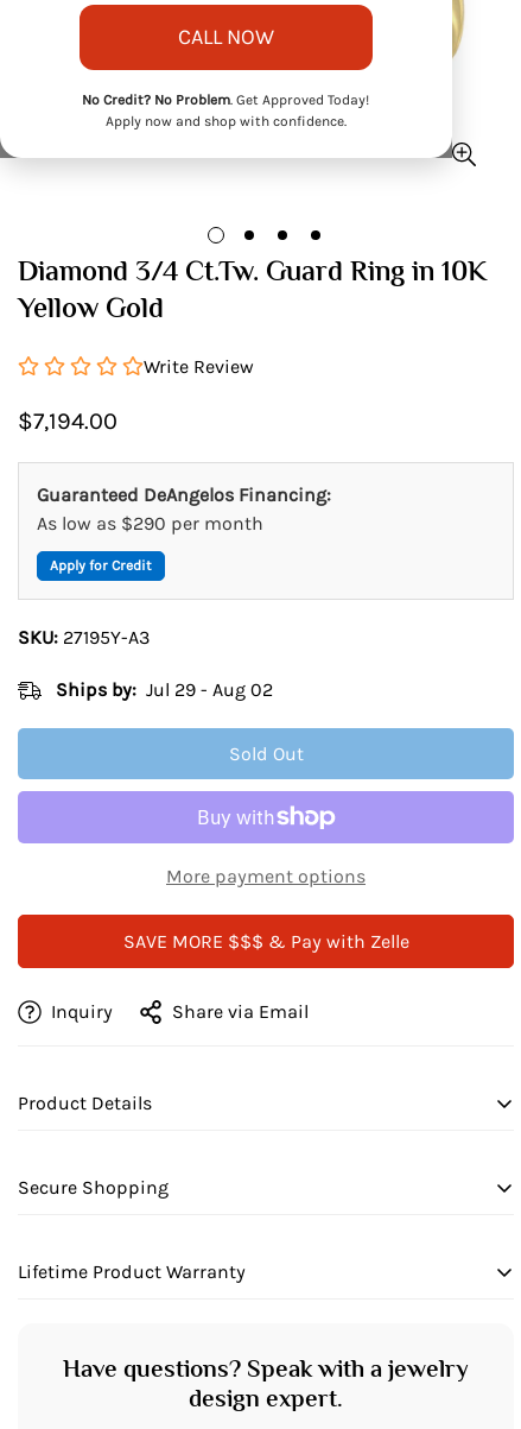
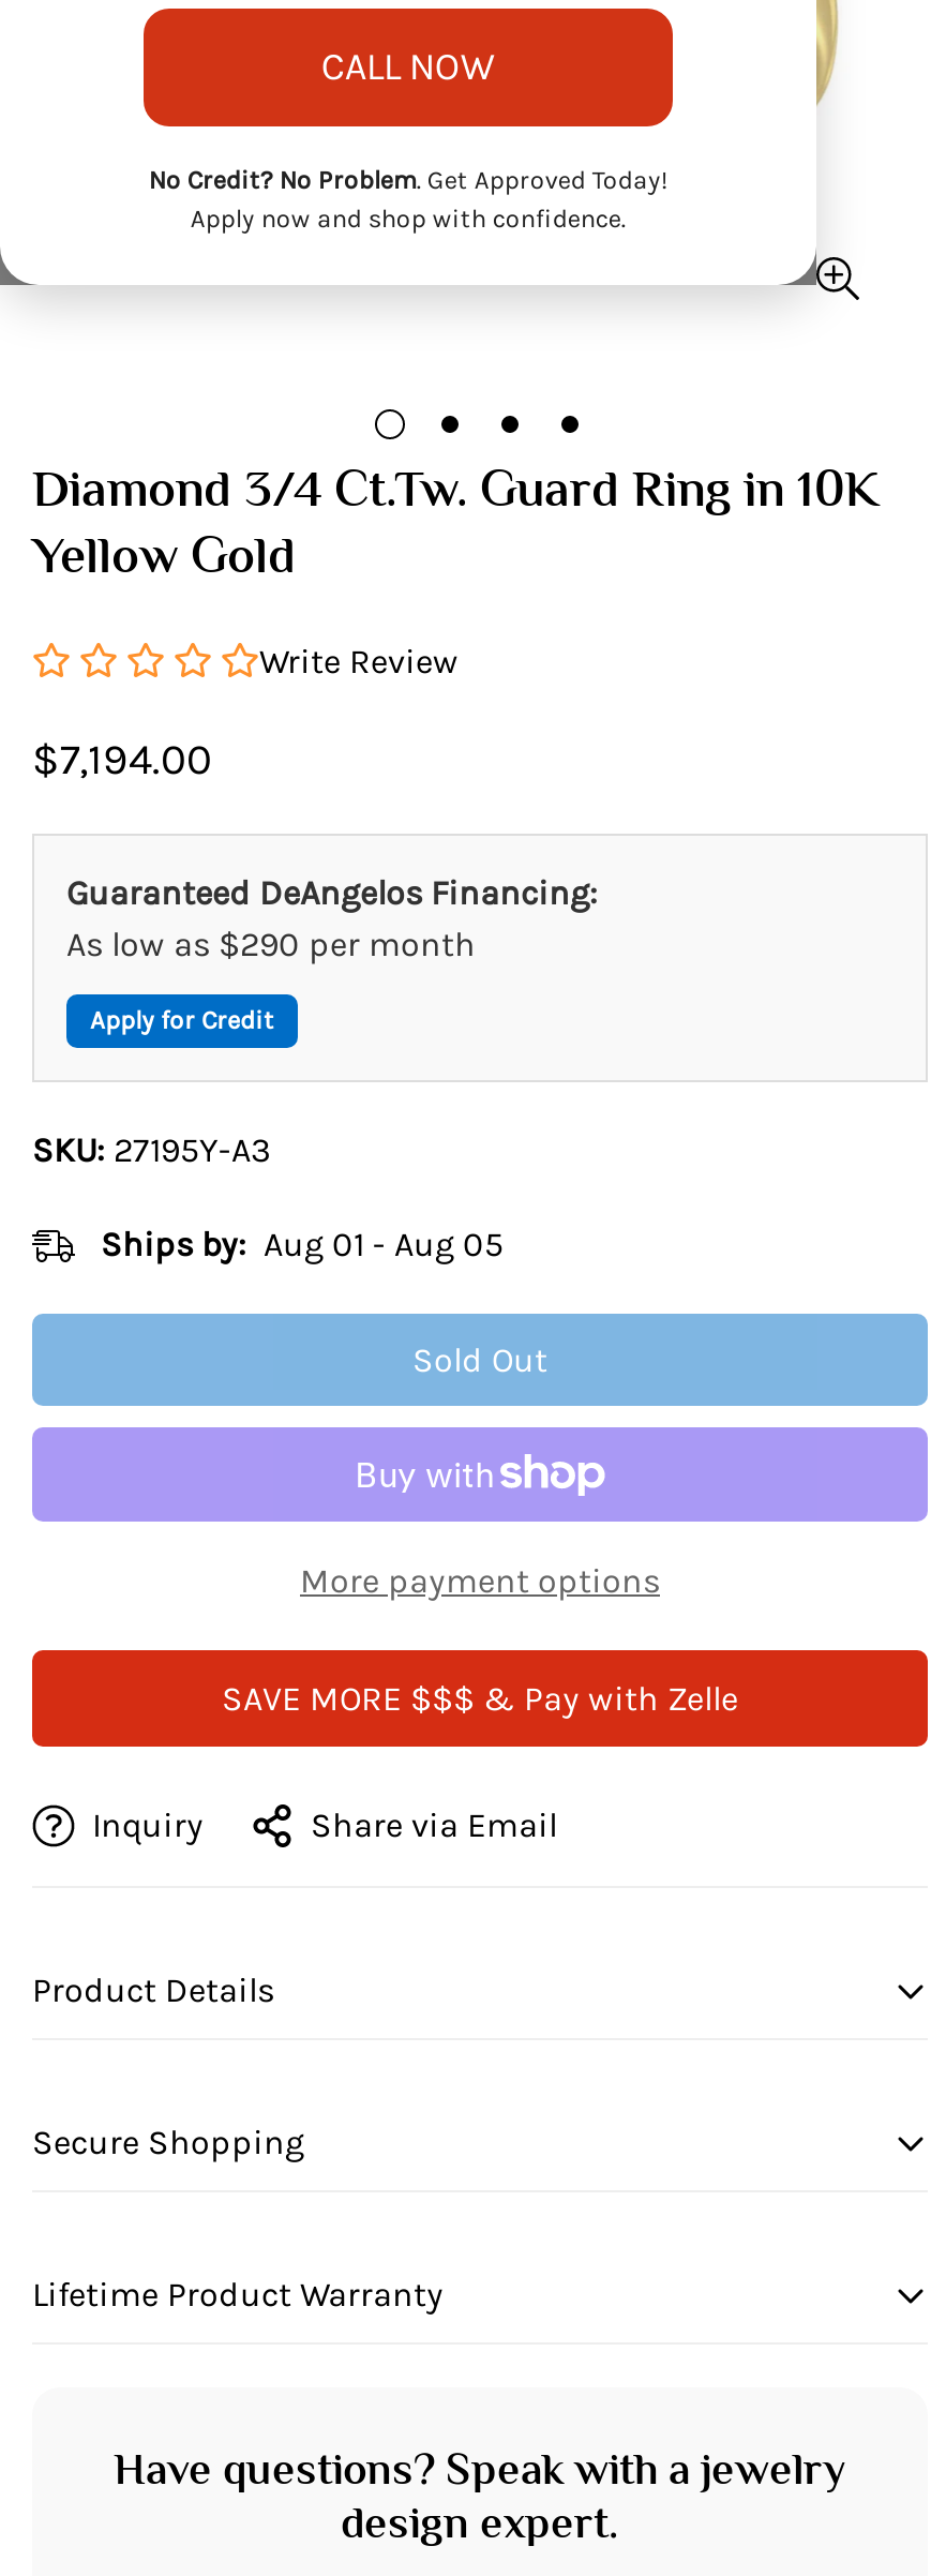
- Ships by: Jul 29 - Aug 02
+ Ships by: Aug 01 - Aug 05
